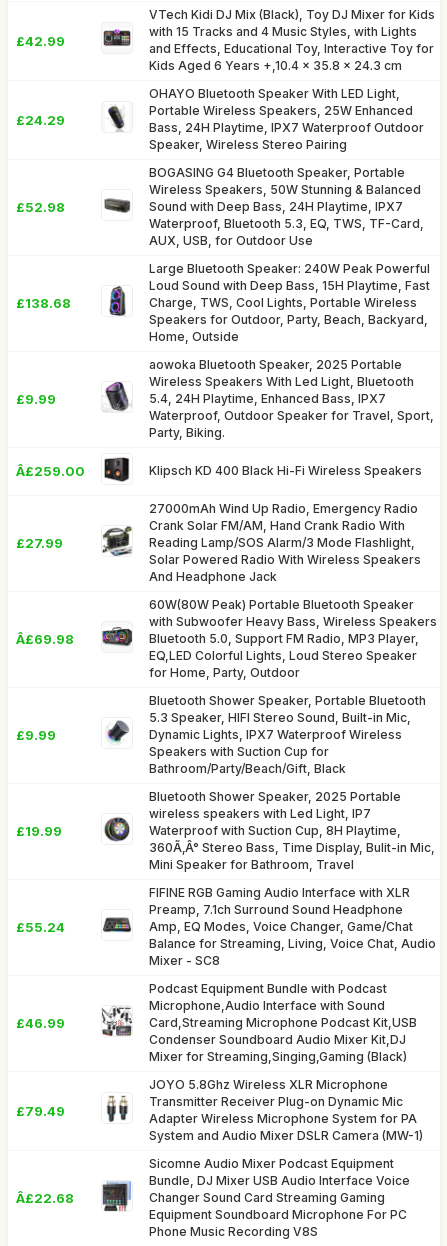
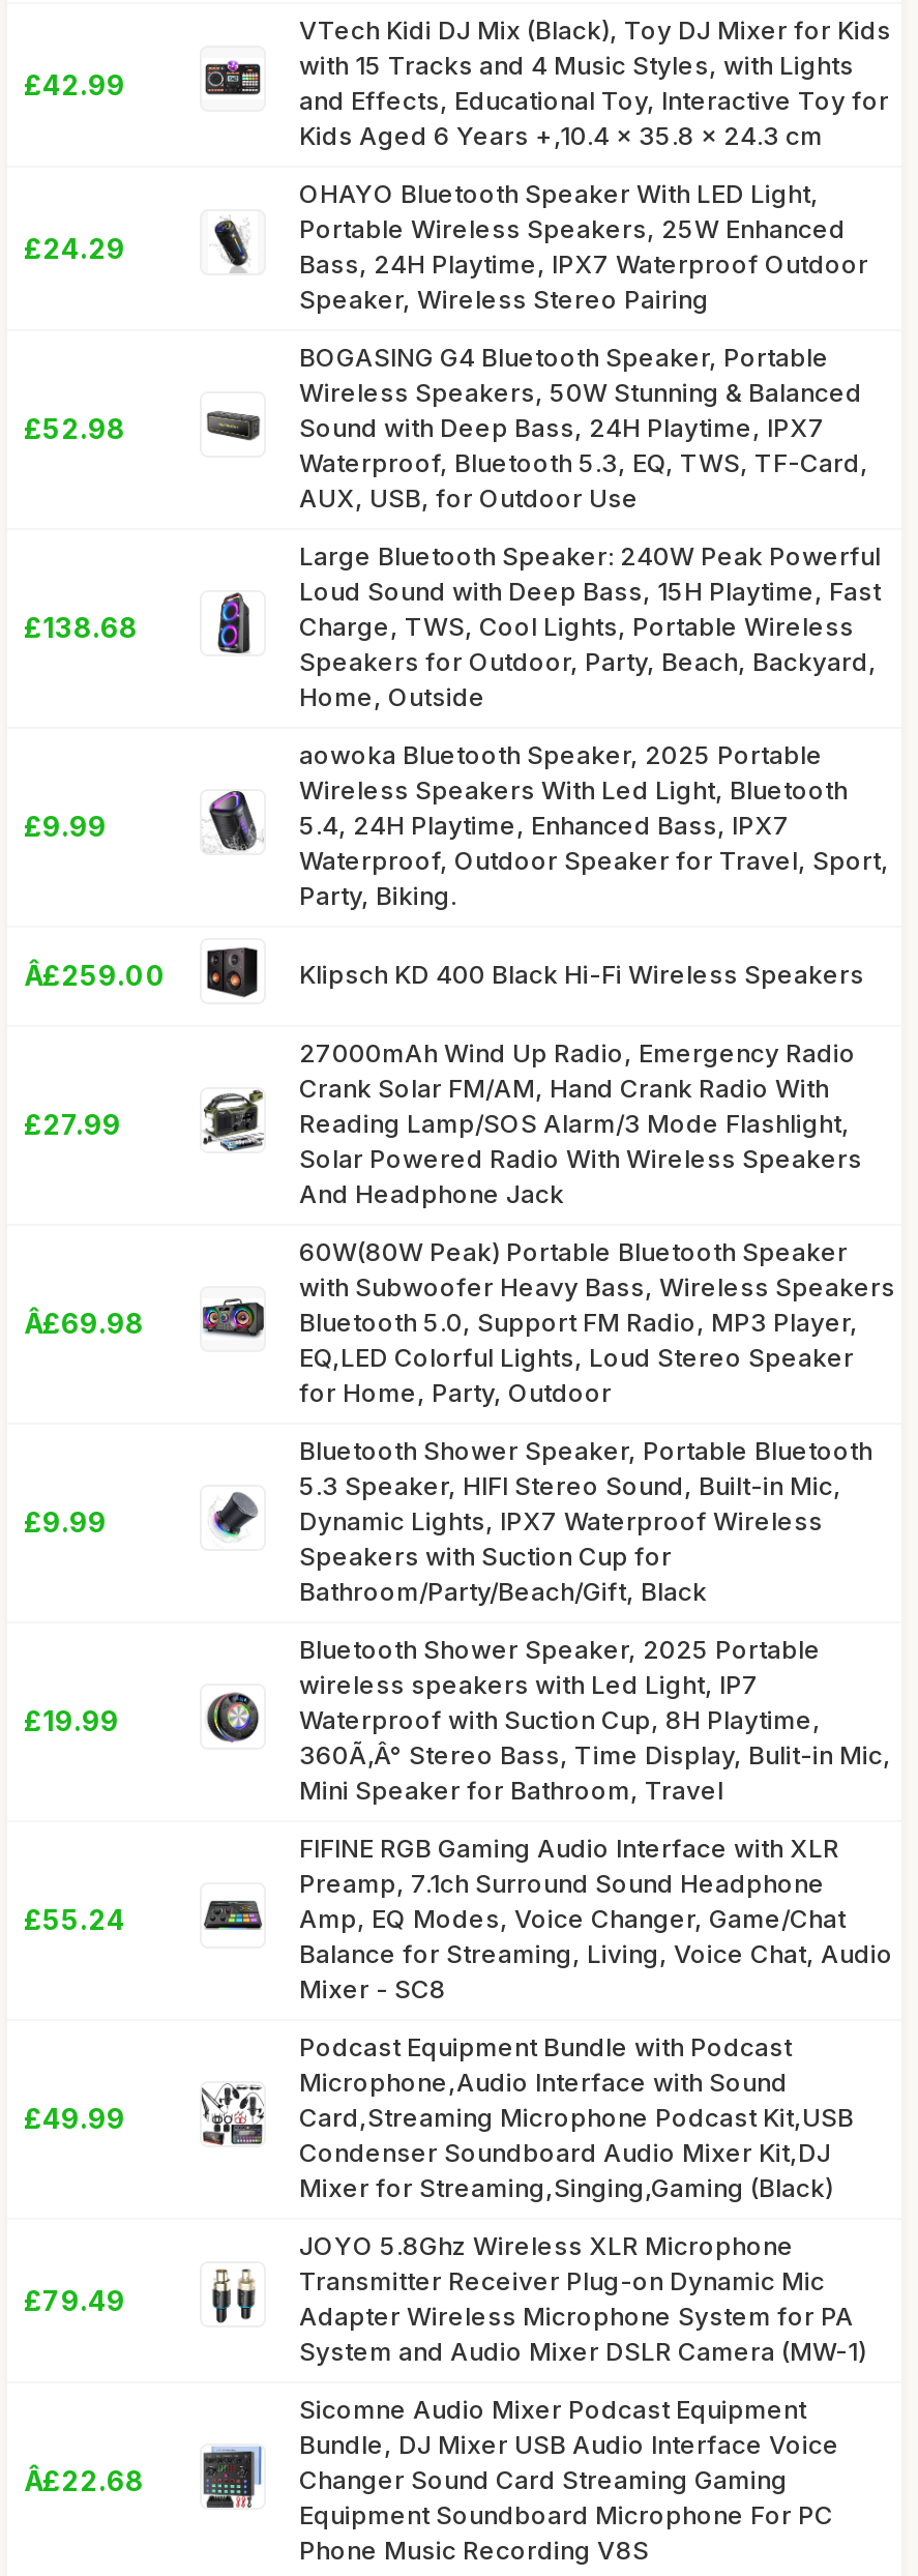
- £46.99
+ £49.99
